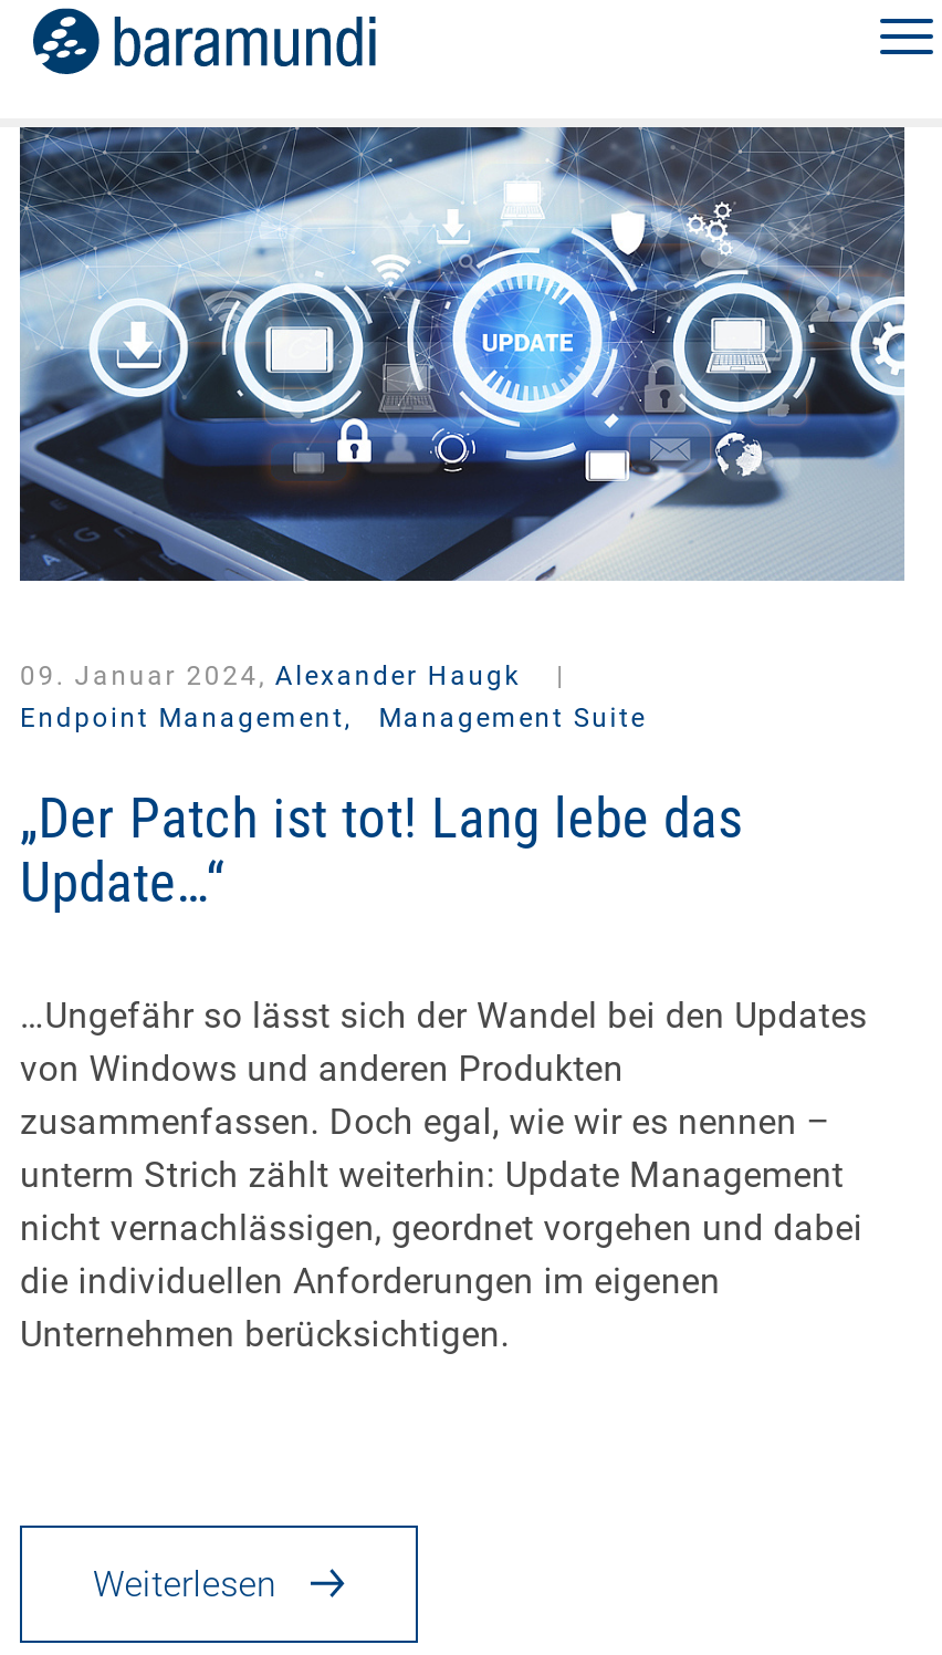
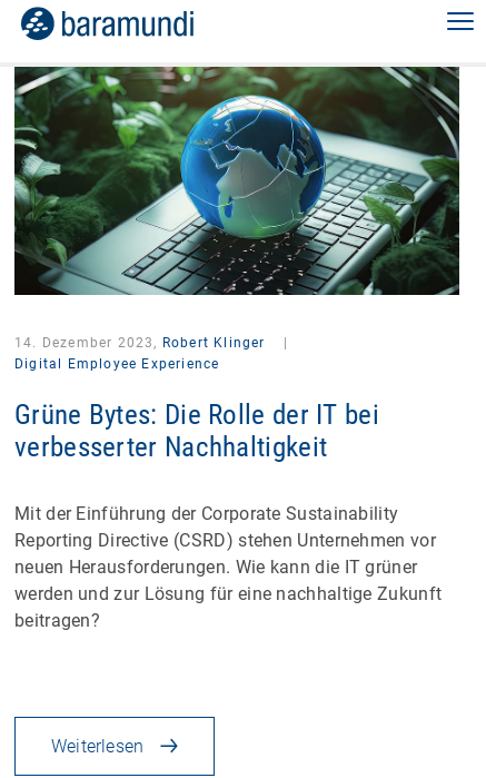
- [image]
- 09. Januar 2024, Alexander Haugk
+ [image]
+ 14. Dezember 2023, Robert Klinger

- Endpoint Management, Management Suite
+ Digital Employee Experience

- „Der Patch ist tot! Lang lebe das
- Update…“
+ Grüne Bytes: Die Rolle der IT bei
+ verbesserter Nachhaltigkeit

- …Ungefähr so lässt sich der Wandel bei den Updates
- von Windows und anderen Produkten
- zusammenfassen. Doch egal, wie wir es nennen –
- unterm Strich zählt weiterhin: Update Management
- nicht vernachlässigen, geordnet vorgehen und dabei
- die individuellen Anforderungen im eigenen
- Unternehmen berücksichtigen.
+ Mit der Einführung der Corporate Sustainability
+ Reporting Directive (CSRD) stehen Unternehmen vor
+ neuen Herausforderungen. Wie kann die IT grüner
+ werden und zur Lösung für eine nachhaltige Zukunft
+ beitragen?
